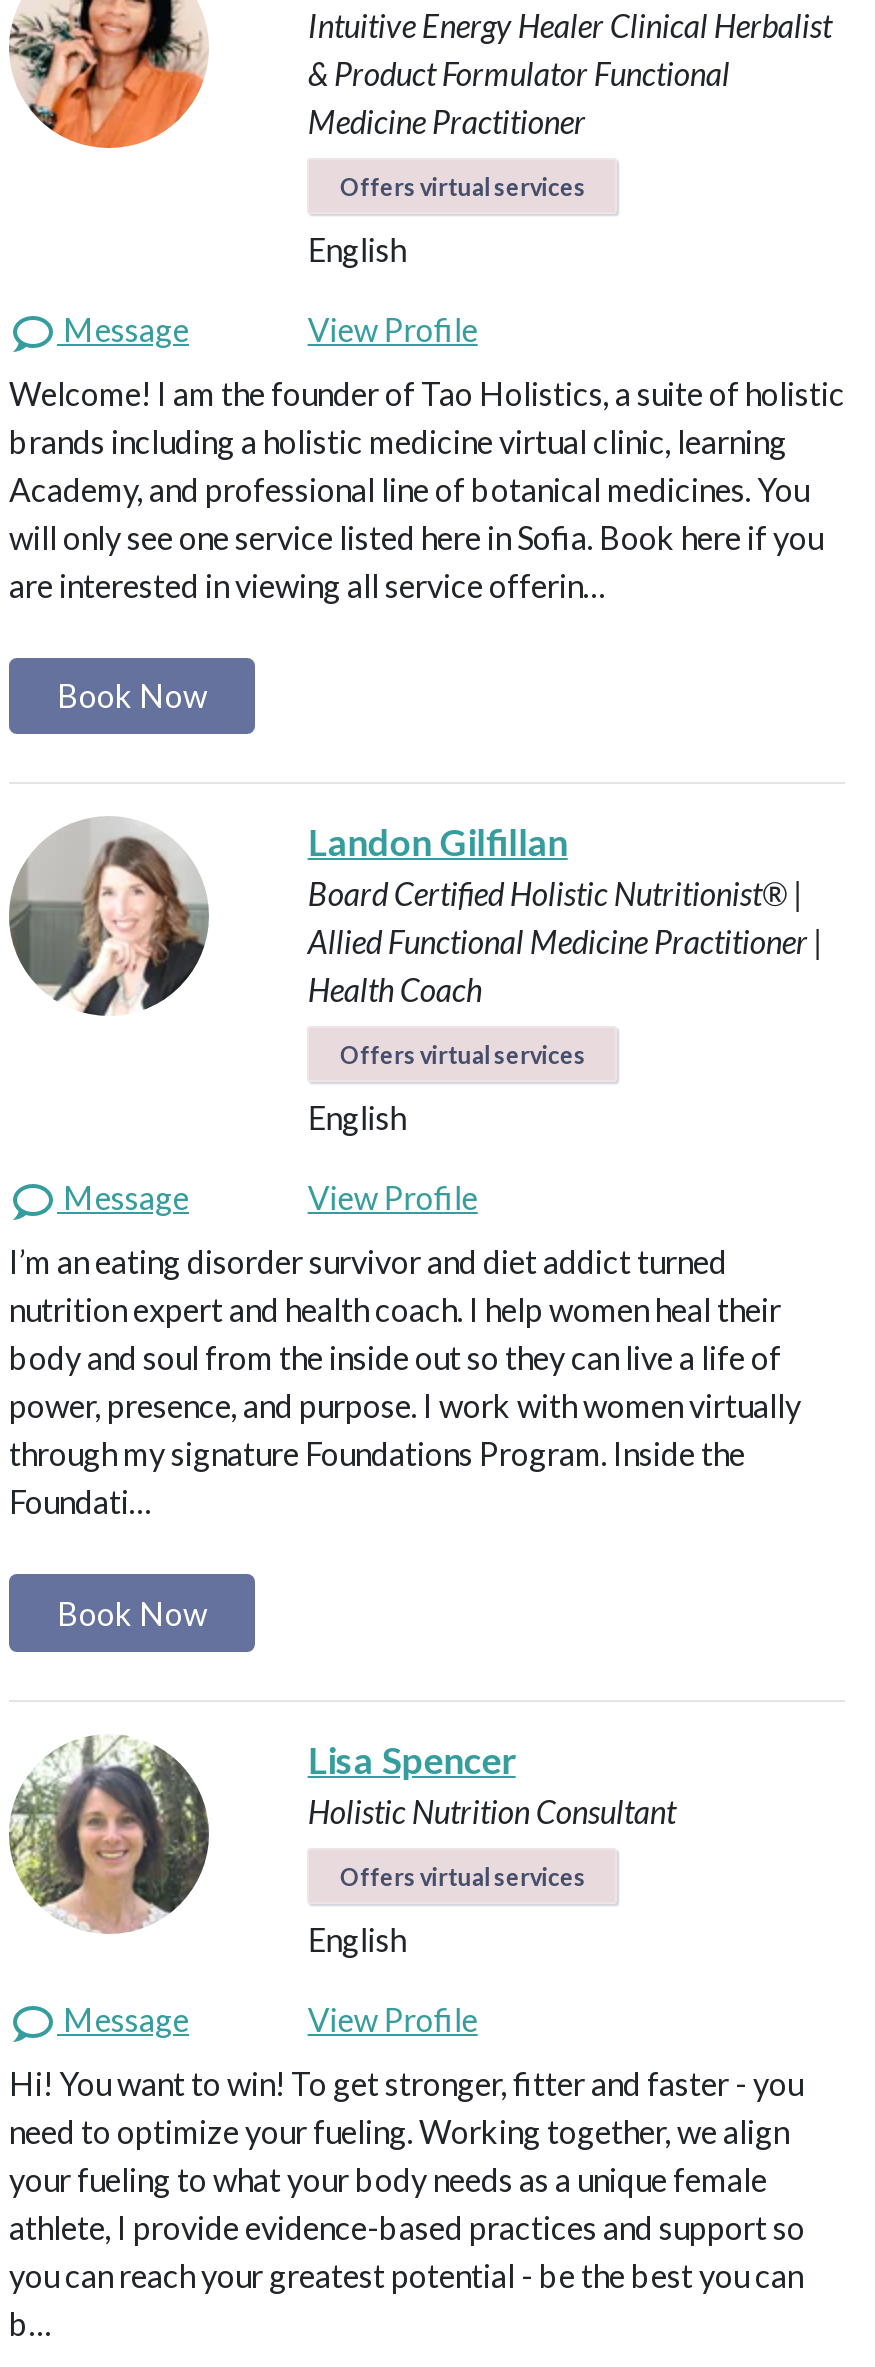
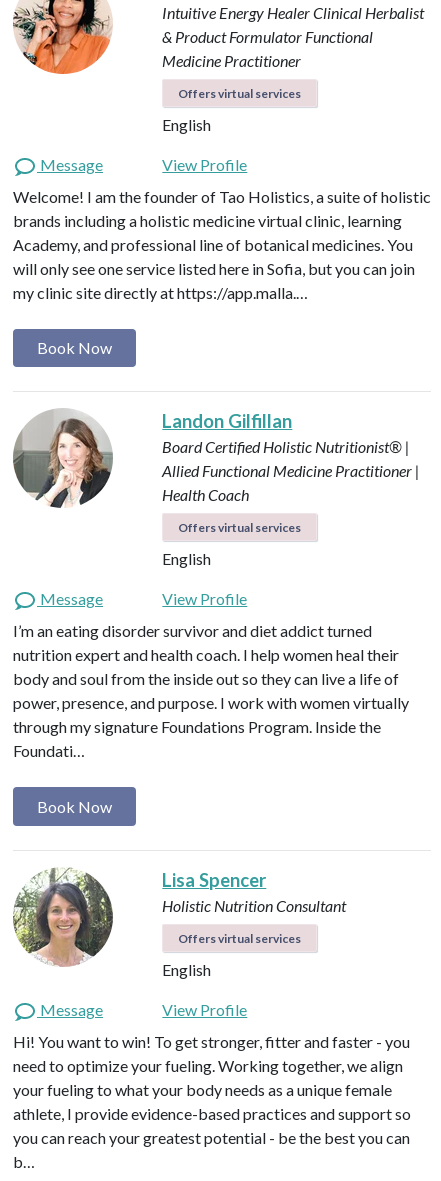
- will only see one service listed here in Sofia. Book here if you
- are interested in viewing all service offerin…
+ will only see one service listed here in Sofia, but you can join
+ my clinic site directly at https://app.malla.…
